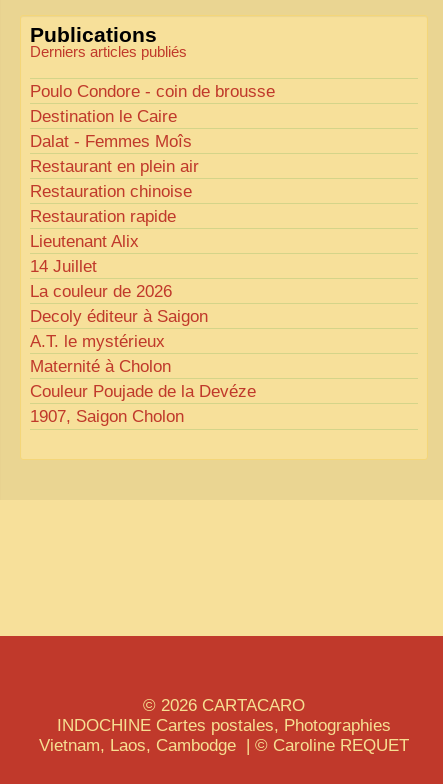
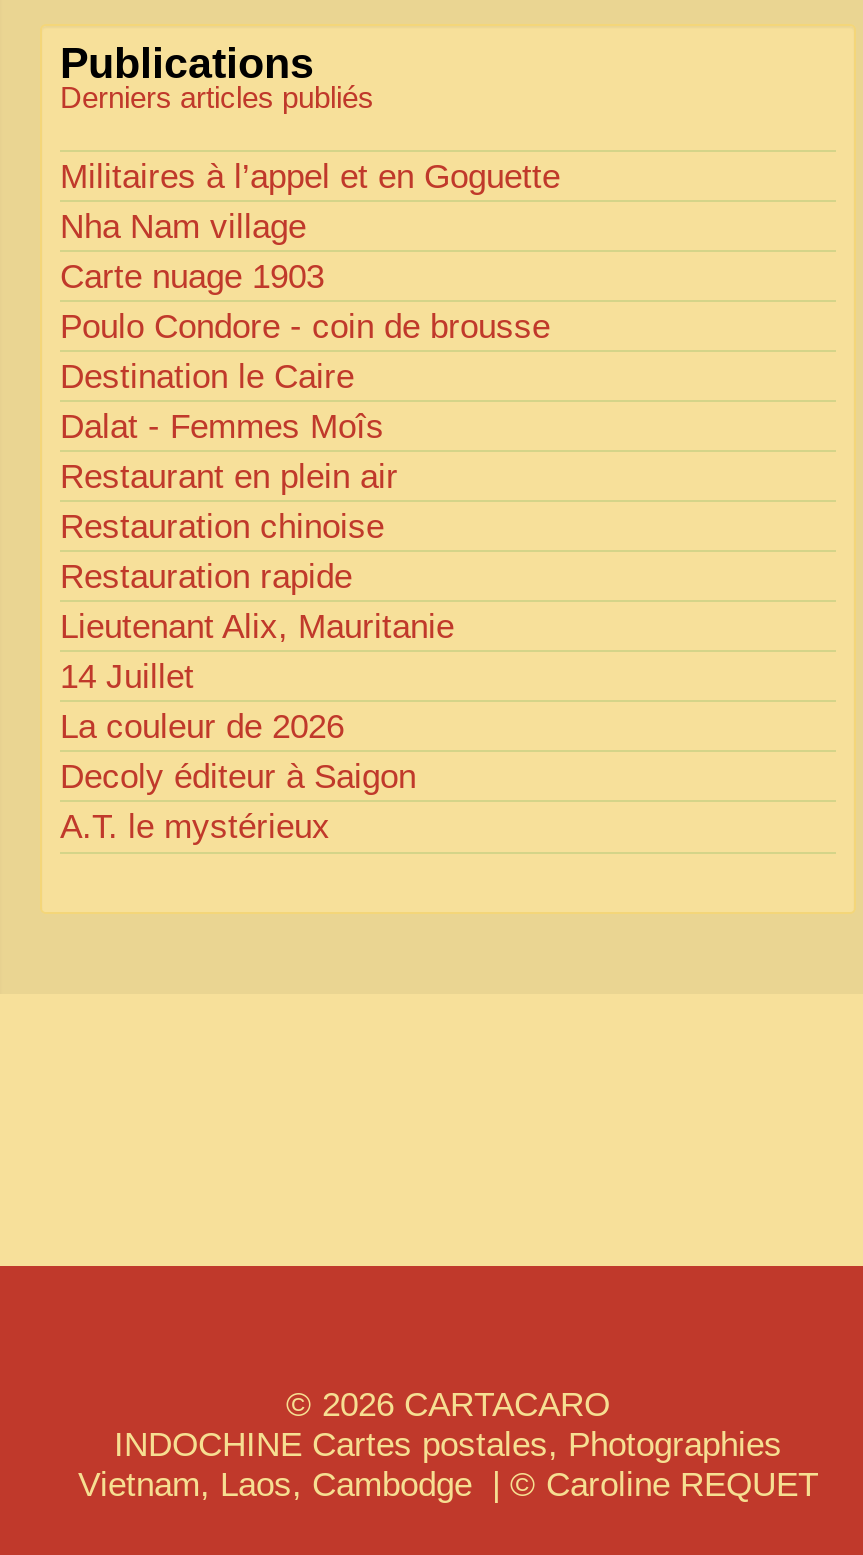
+ Militaires à l’appel et en Goguette
+ Nha Nam village
+ Carte nuage 1903

moved down: Poulo Condore - coin de brousse | Destination le Caire | Dalat - Femmes Moîs | Restaurant en plein air | Restauration chinoise | Restauration rapide

- Lieutenant Alix
+ Lieutenant Alix, Mauritanie

moved down: 14 Juillet | La couleur de 2026 | Decoly éditeur à Saigon | A.T. le mystérieux

- Maternité à Cholon
- Couleur Poujade de la Devéze
- 1907, Saigon Cholon
